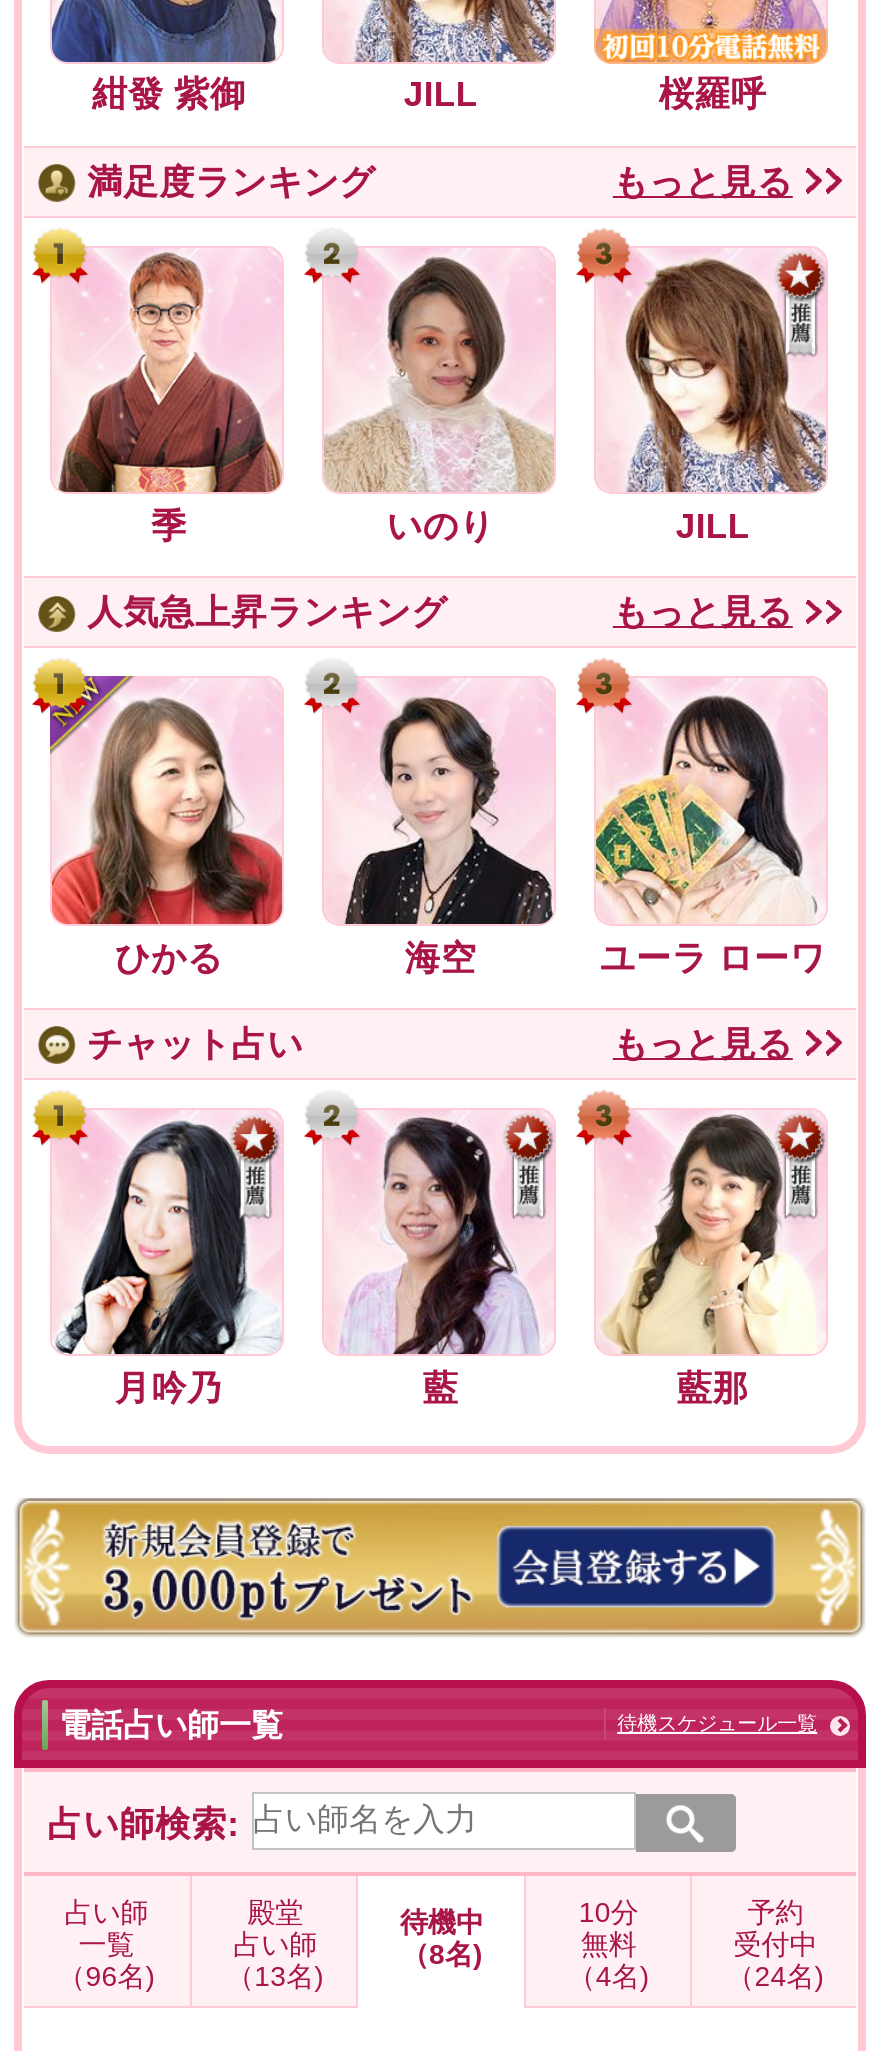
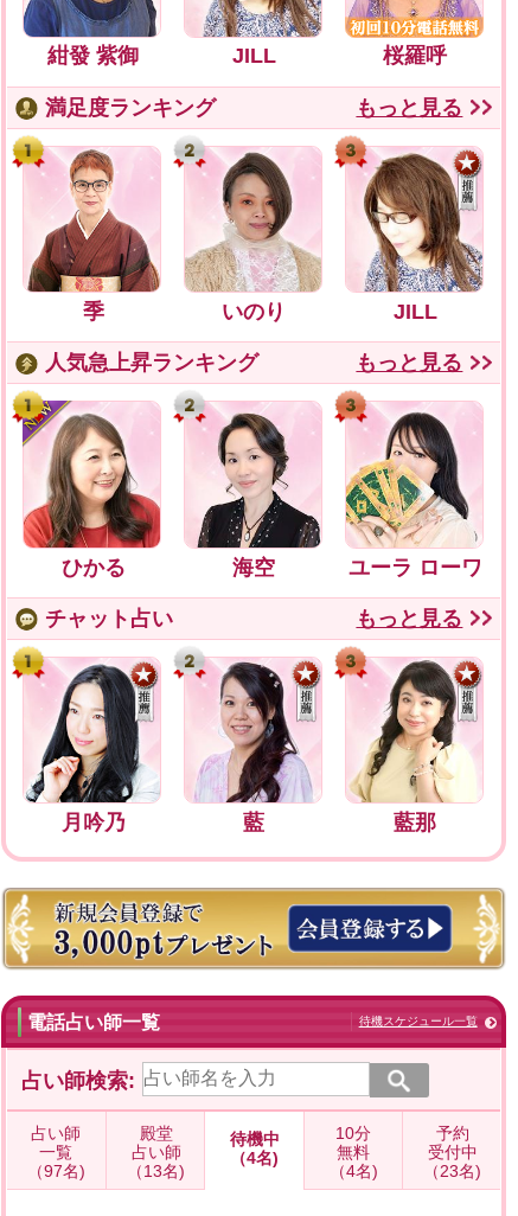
- （8名)
+ （4名)

- （96名)
+ （97名)

- （24名)
+ （23名)
